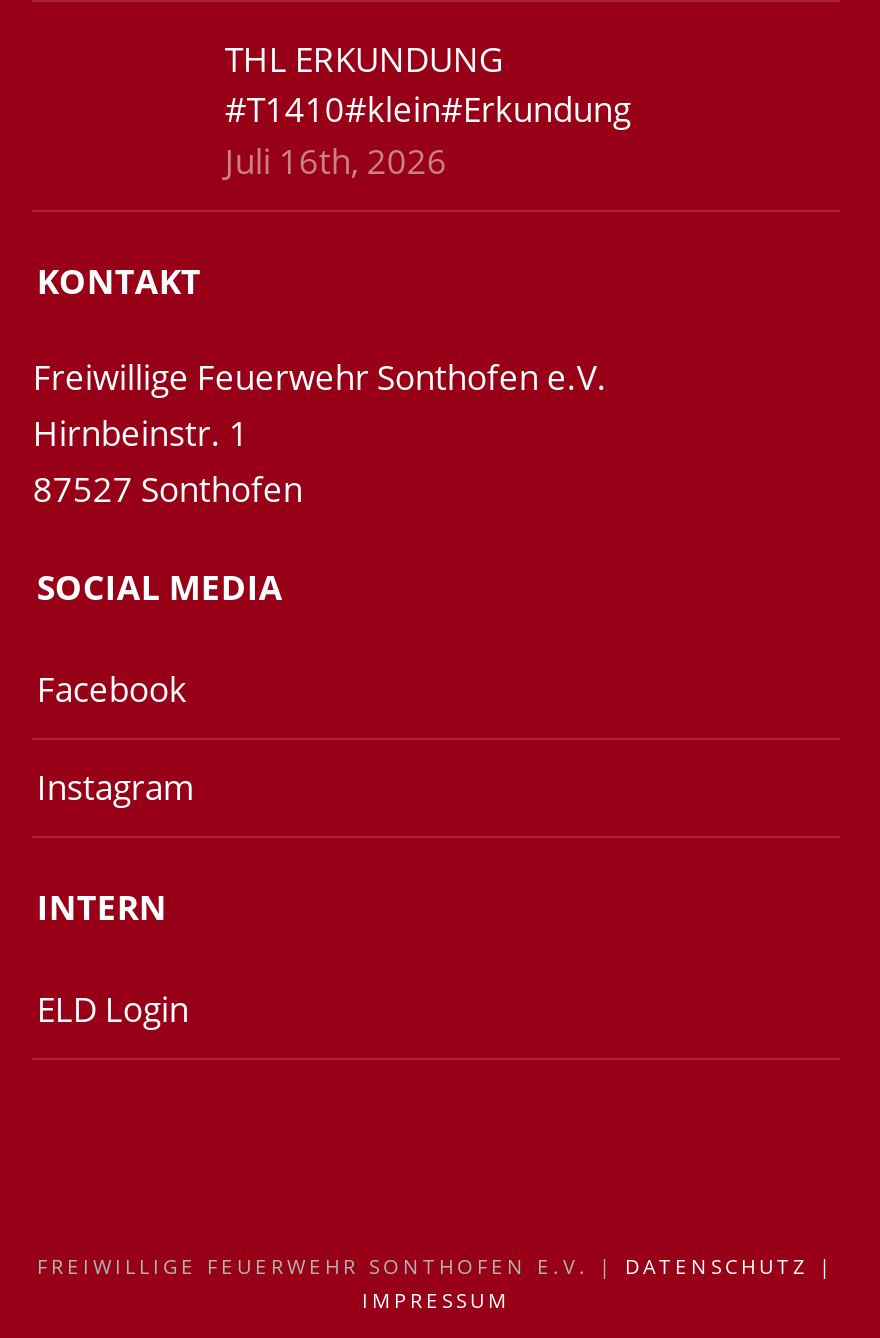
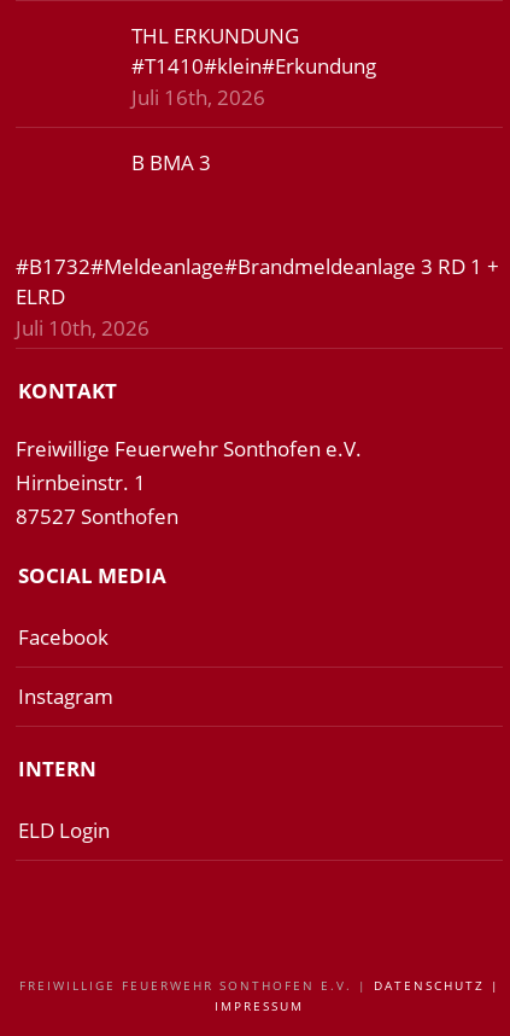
+ #B1732#Meldeanlage#Brandmeldeanlage 3 RD 1 +
+ ELRD
+ Juli 10th, 2026

+ B BMA 3
